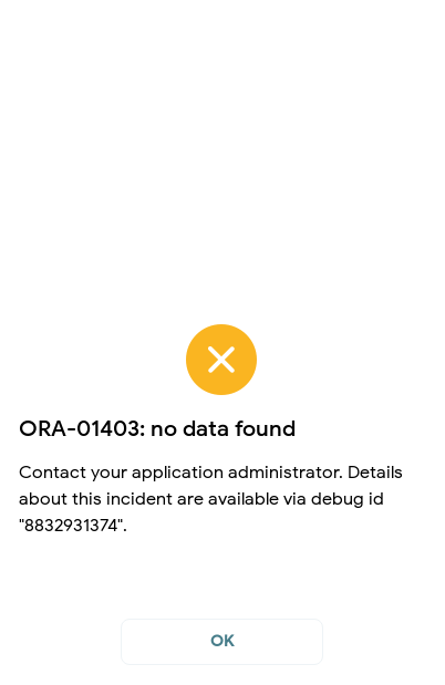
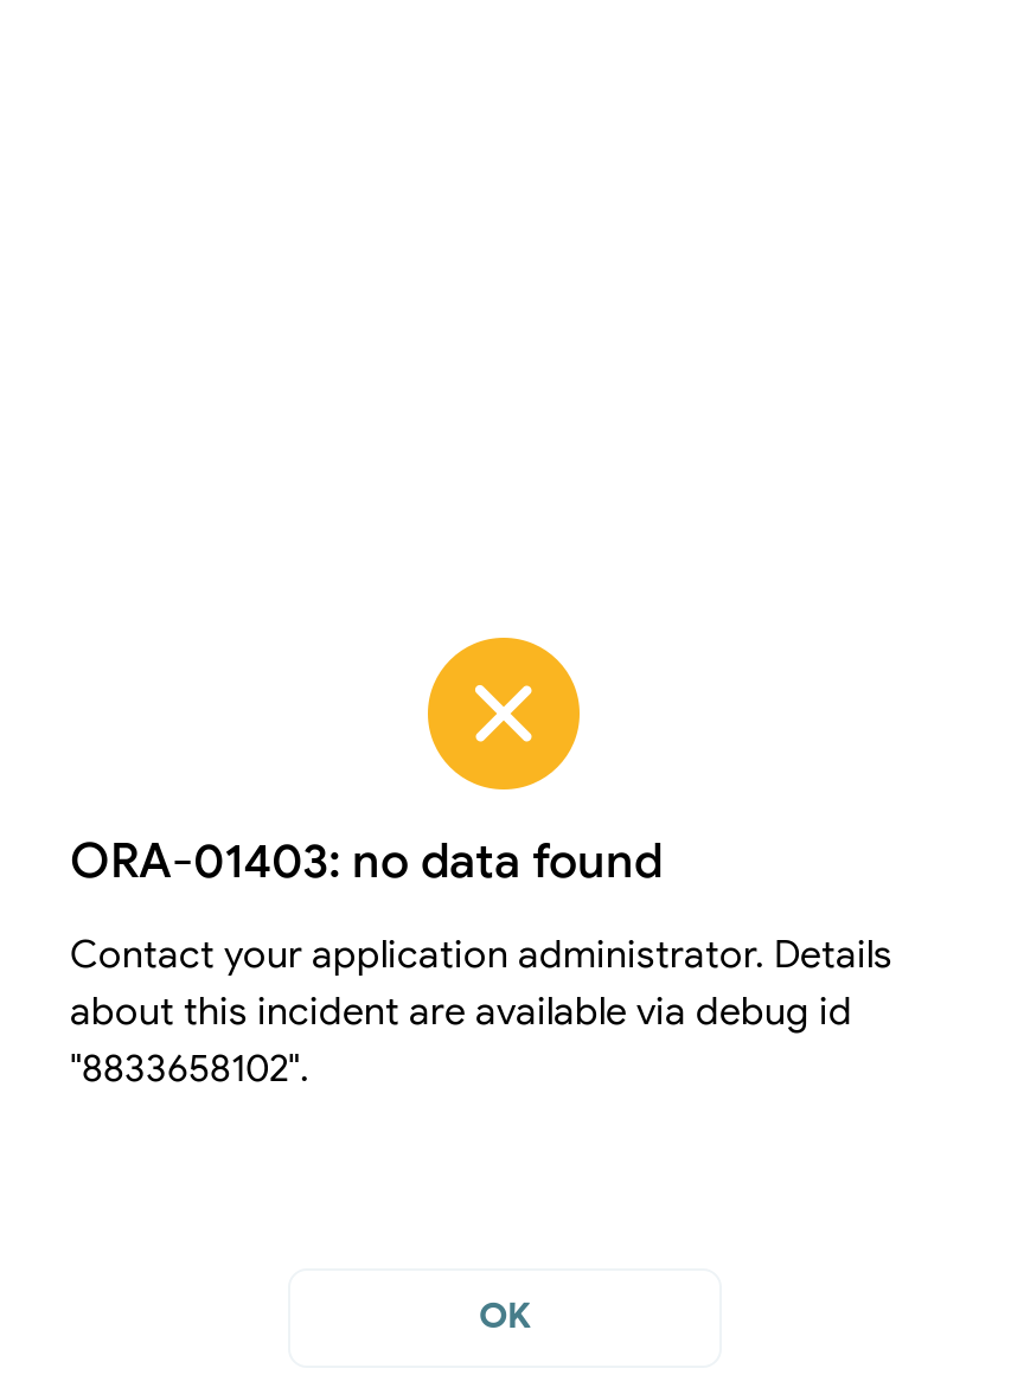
- "8832931374".
+ "8833658102".
